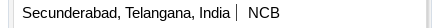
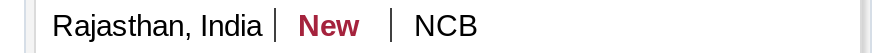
- Secunderabad, Telangana, India
+ Rajasthan, India
+ New
